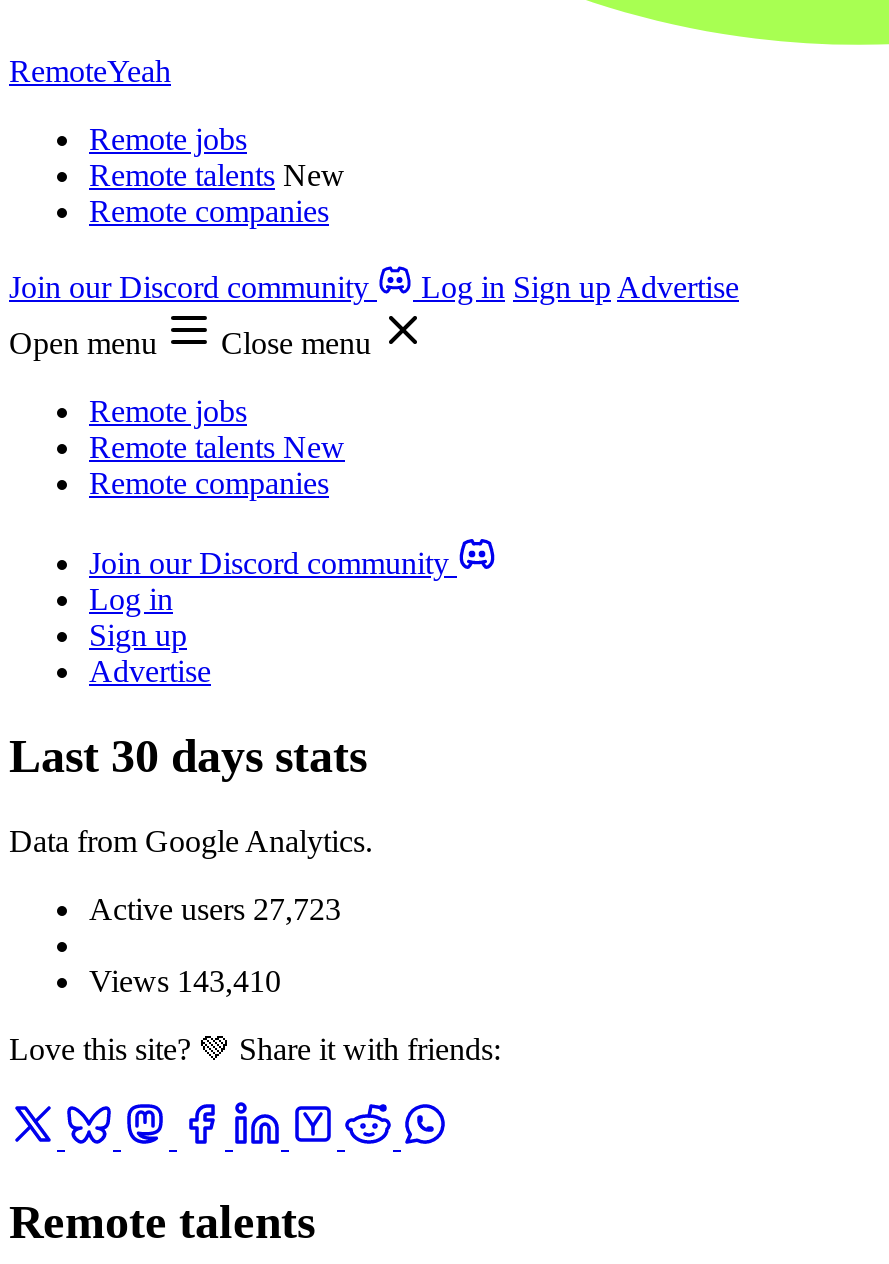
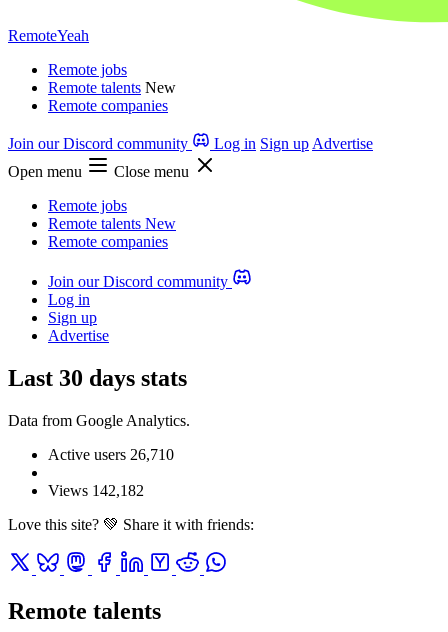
- Active users 27,723
+ Active users 26,710

- Views 143,410
+ Views 142,182
